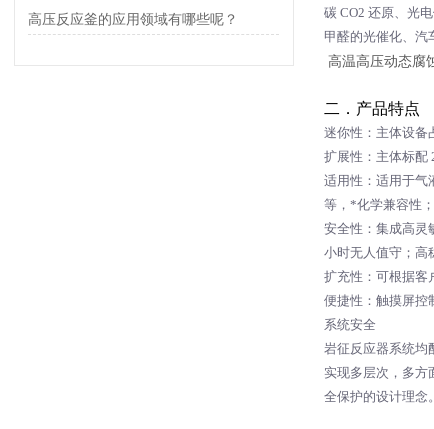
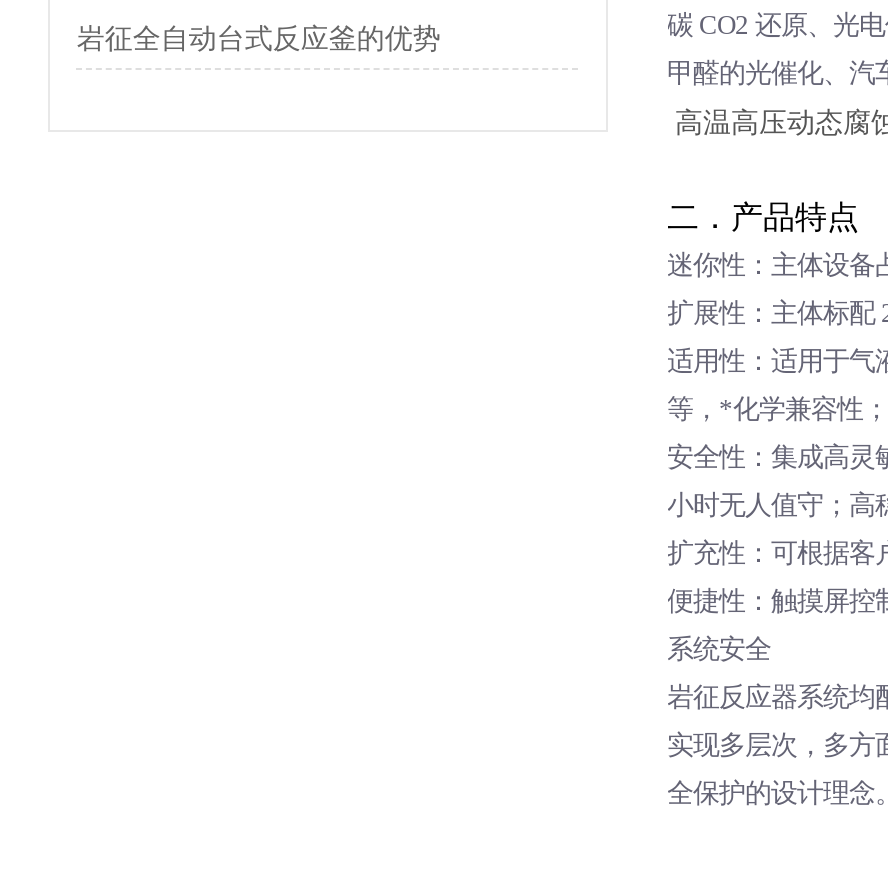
- 高压反应釜的应用领域有哪些呢？
+ 岩征全自动台式反应釜的优势
